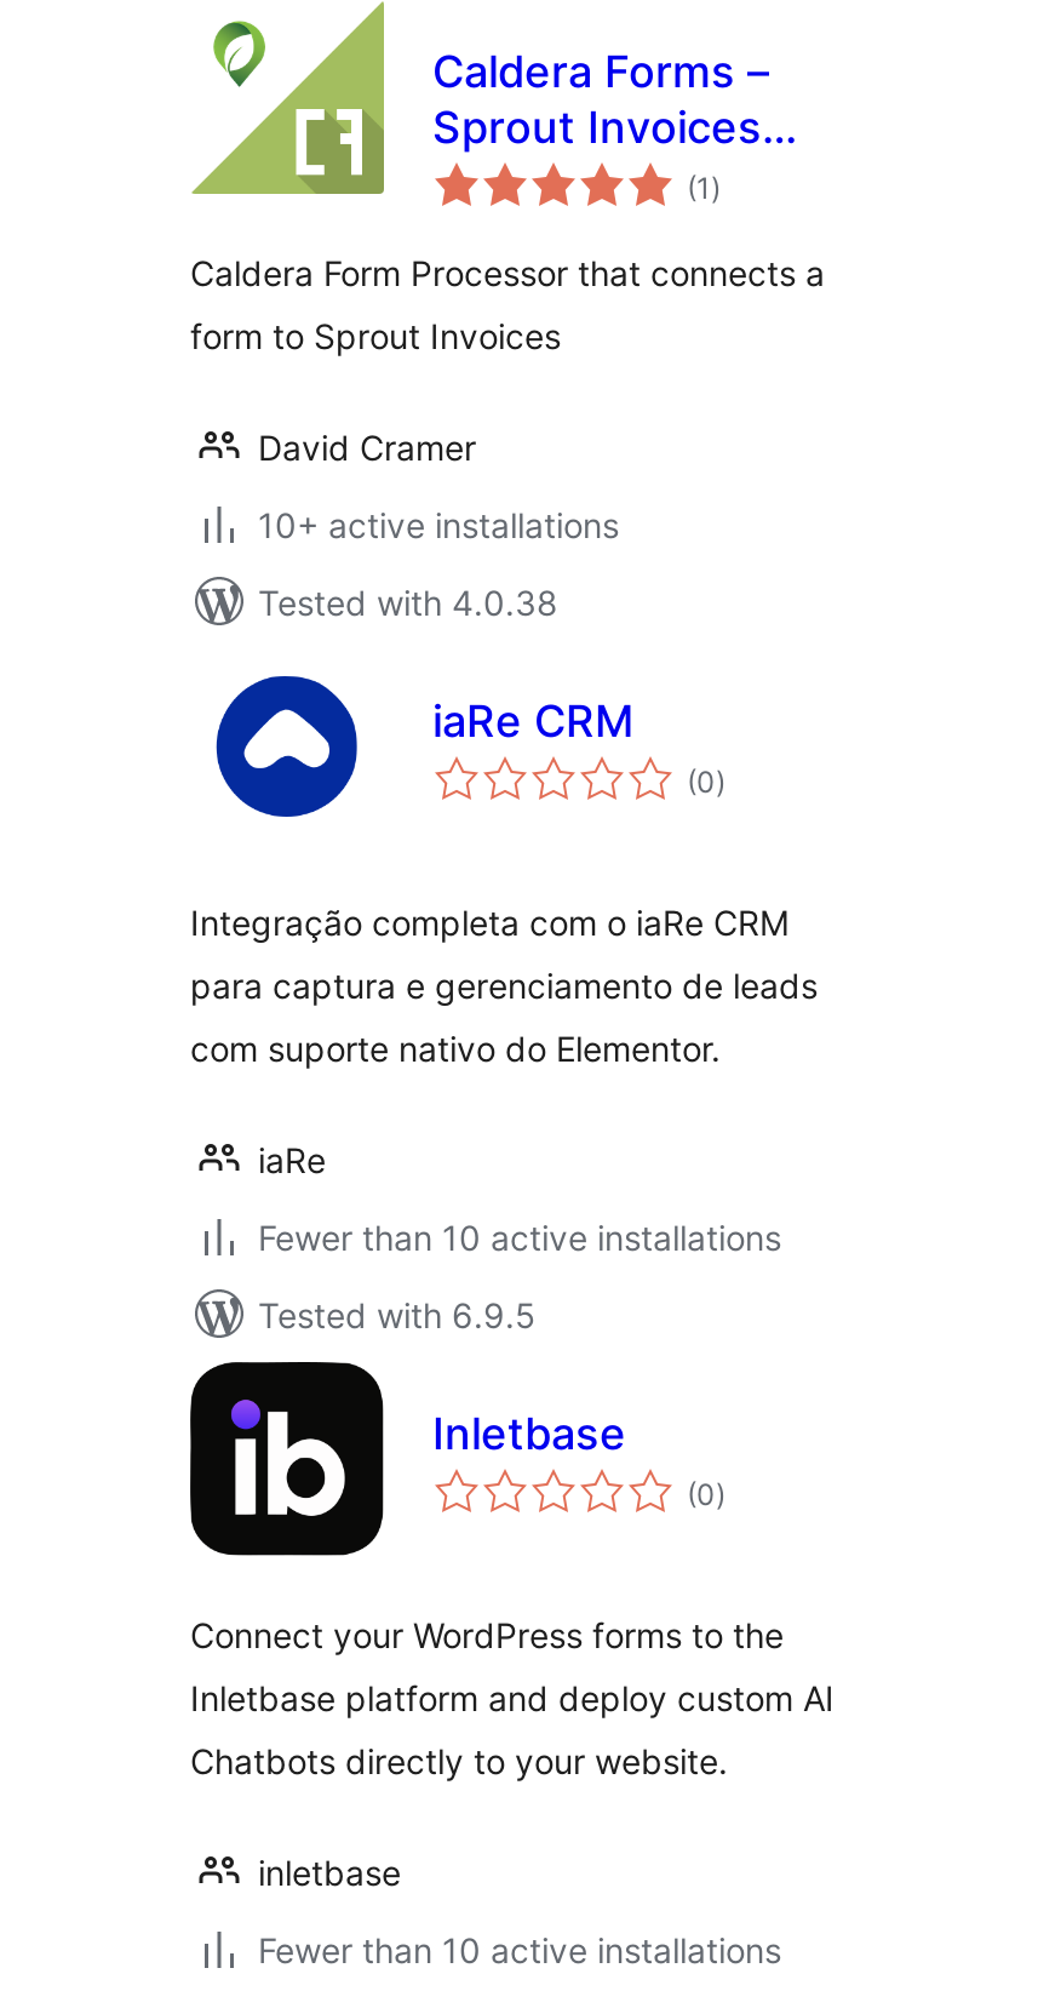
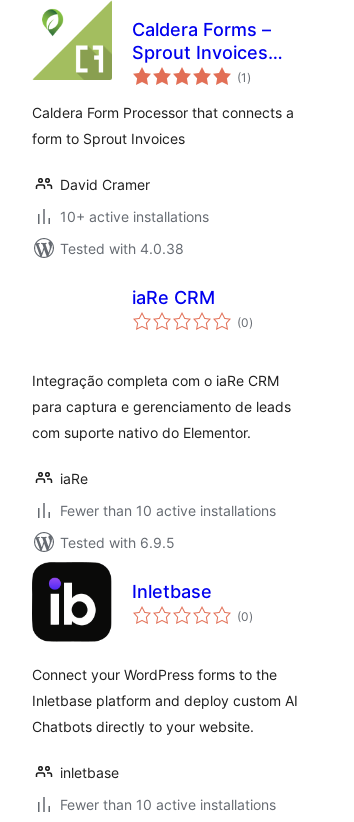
- [image]
